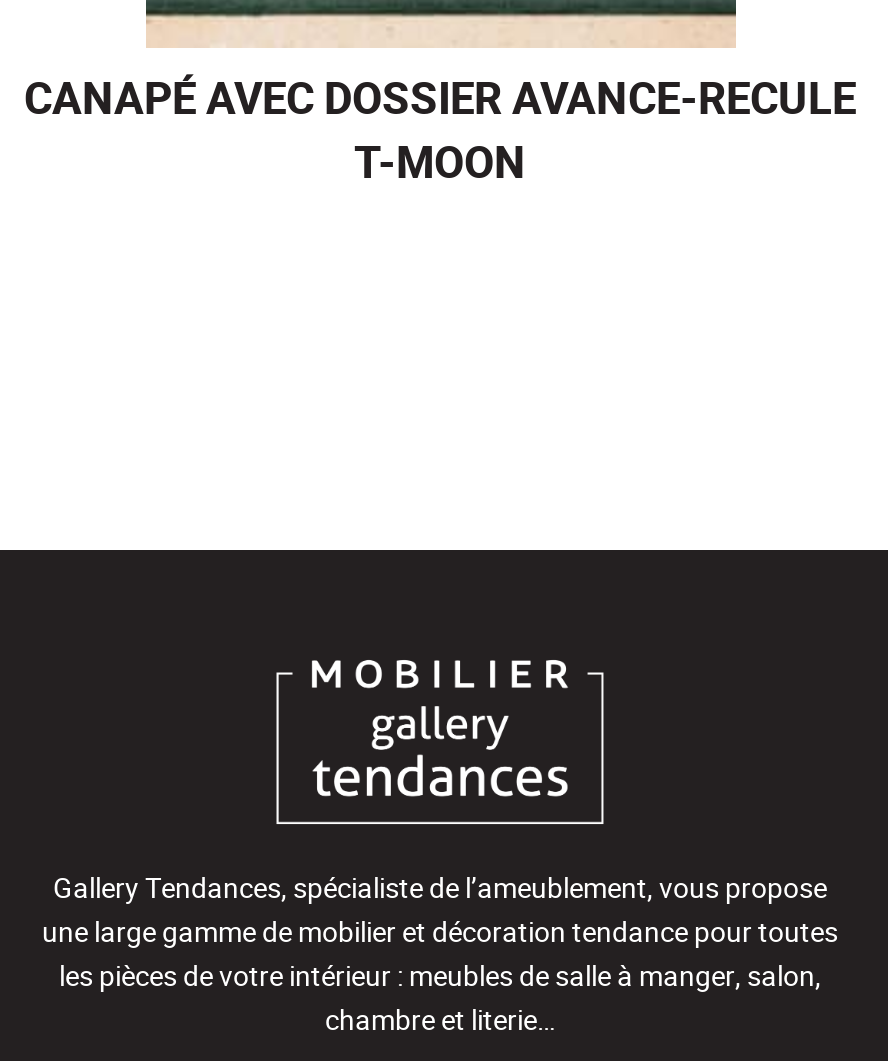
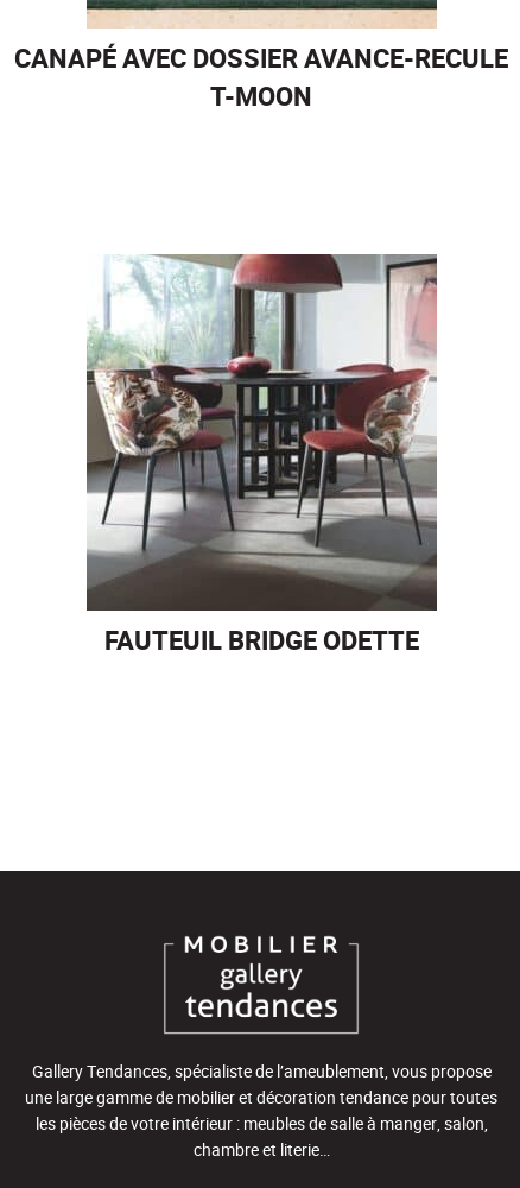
+ [image]
+ FAUTEUIL BRIDGE ODETTE
